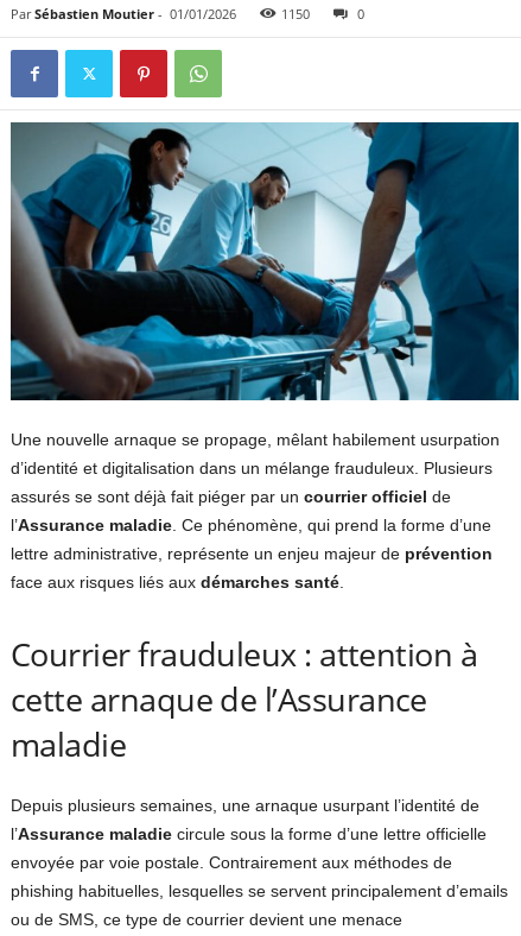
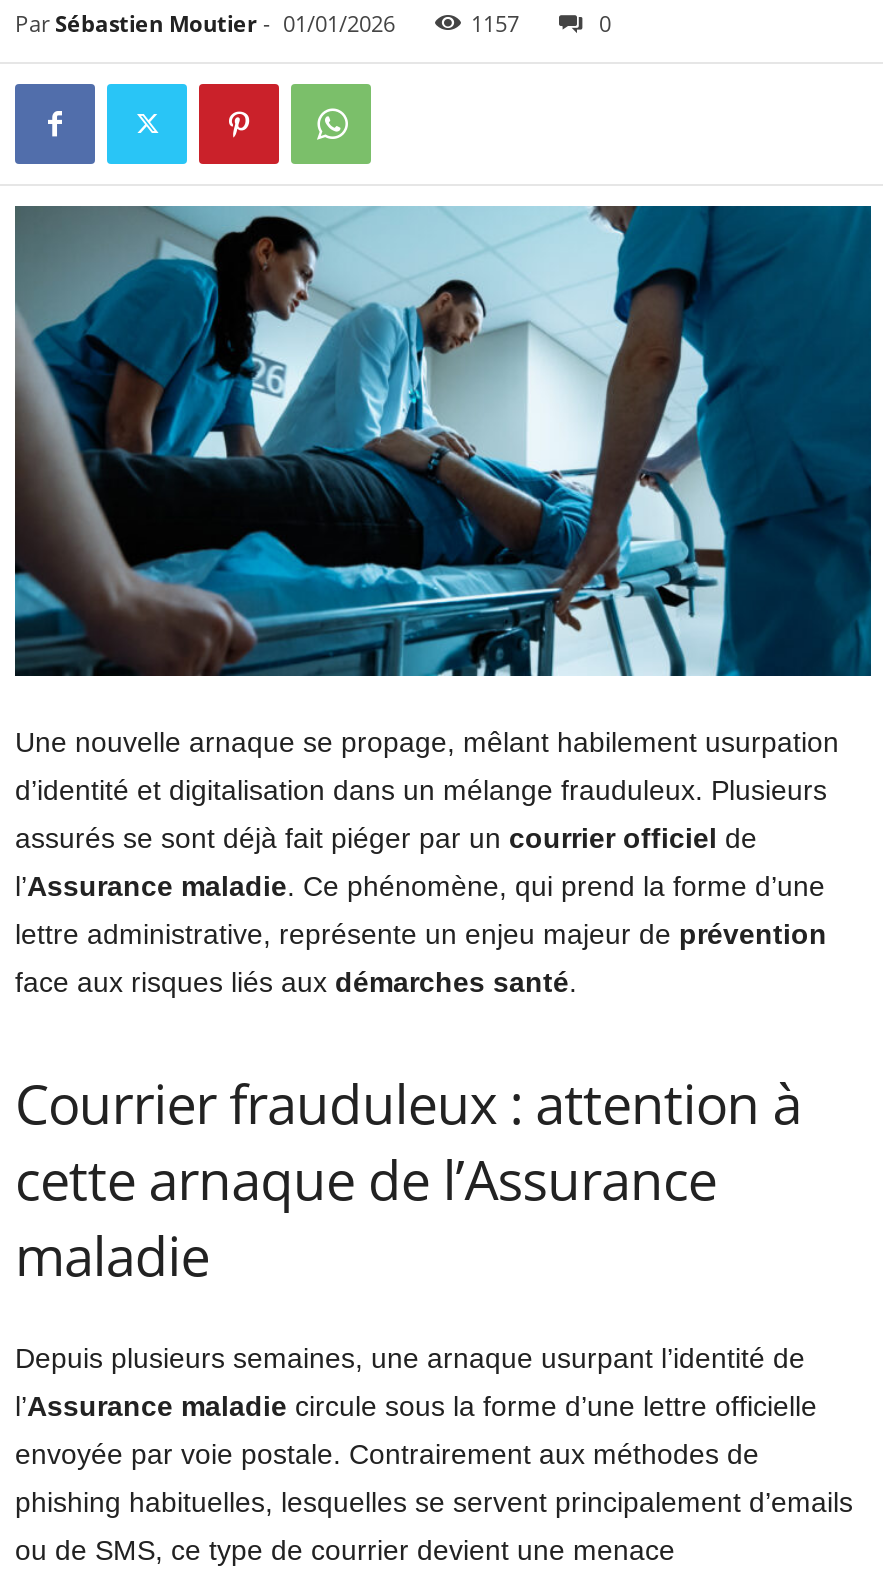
- 1150
+ 1157
